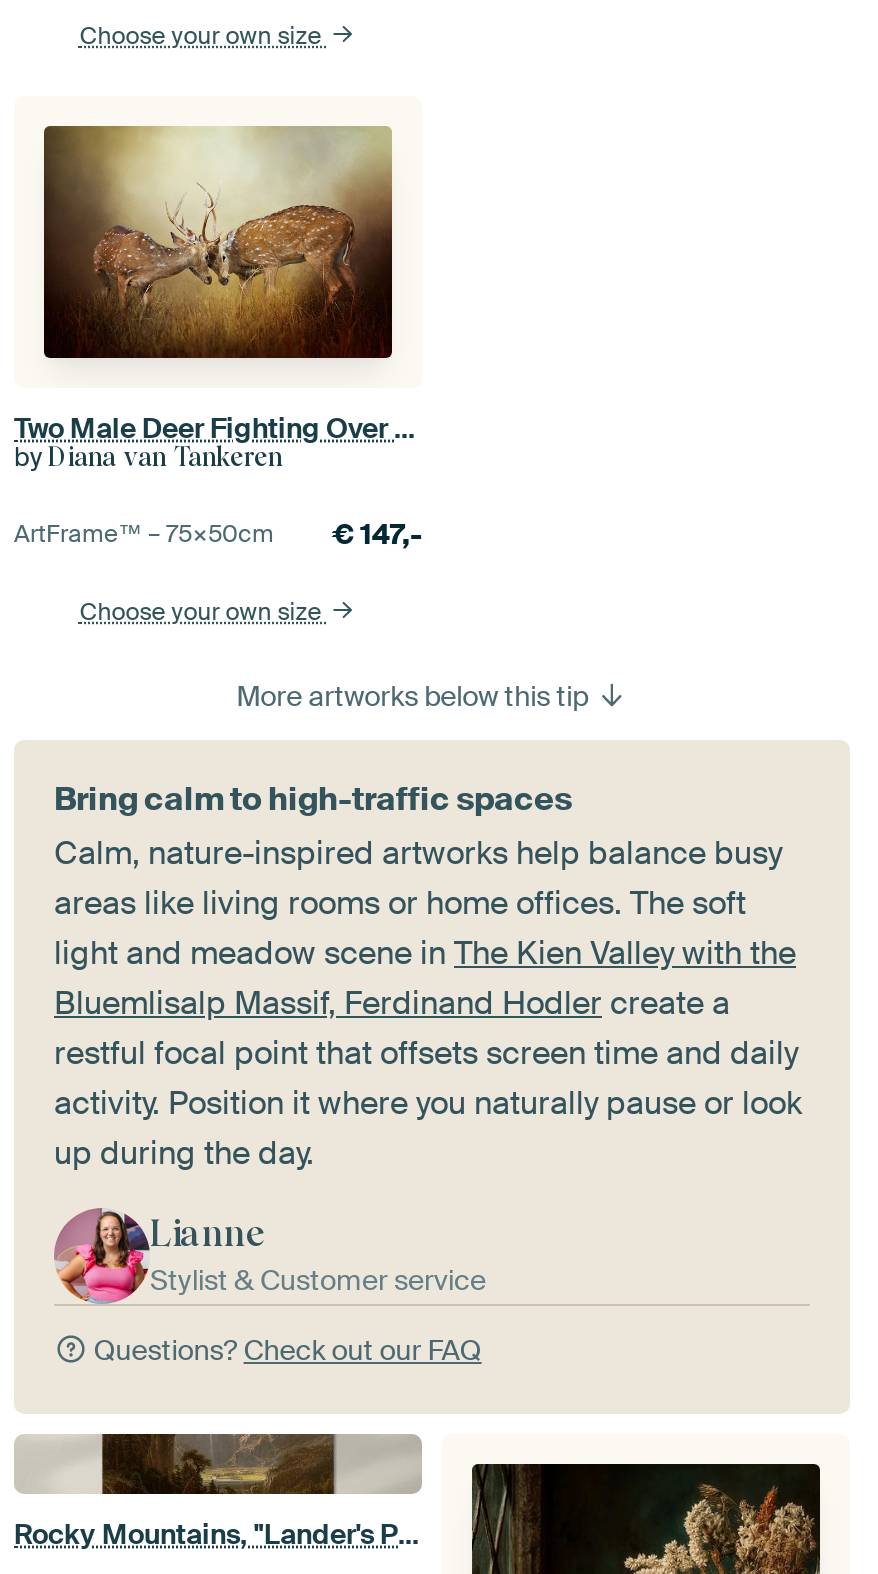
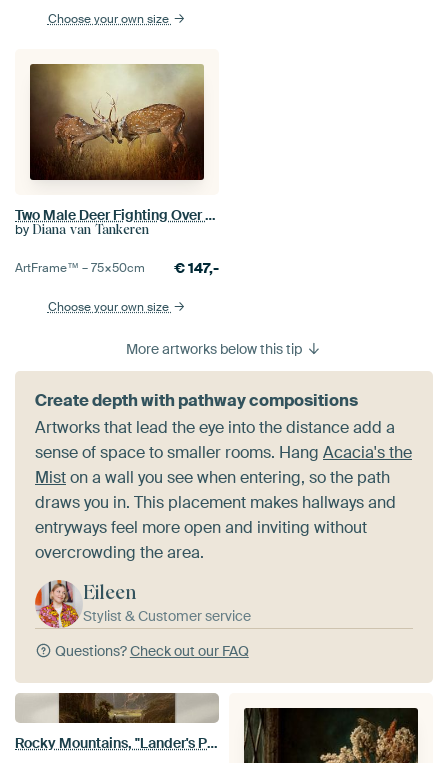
- Bring calm to high-traffic spaces
- Calm, nature-inspired artworks help balance busy
- areas like living rooms or home offices. The soft
- light and meadow scene in The Kien Valley with the
- Bluemlisalp Massif, Ferdinand Hodler create a
- restful focal point that offsets screen time and daily
- activity. Position it where you naturally pause or look
- up during the day.
+ Create depth with pathway compositions
+ Artworks that lead the eye into the distance add a
+ sense of space to smaller rooms. Hang Acacia's the
+ Mist on a wall you see when entering, so the path
+ draws you in. This placement makes hallways and
+ entryways feel more open and inviting without
+ overcrowding the area.

- [image]
- Lianne
+ [image]
+ Eileen
